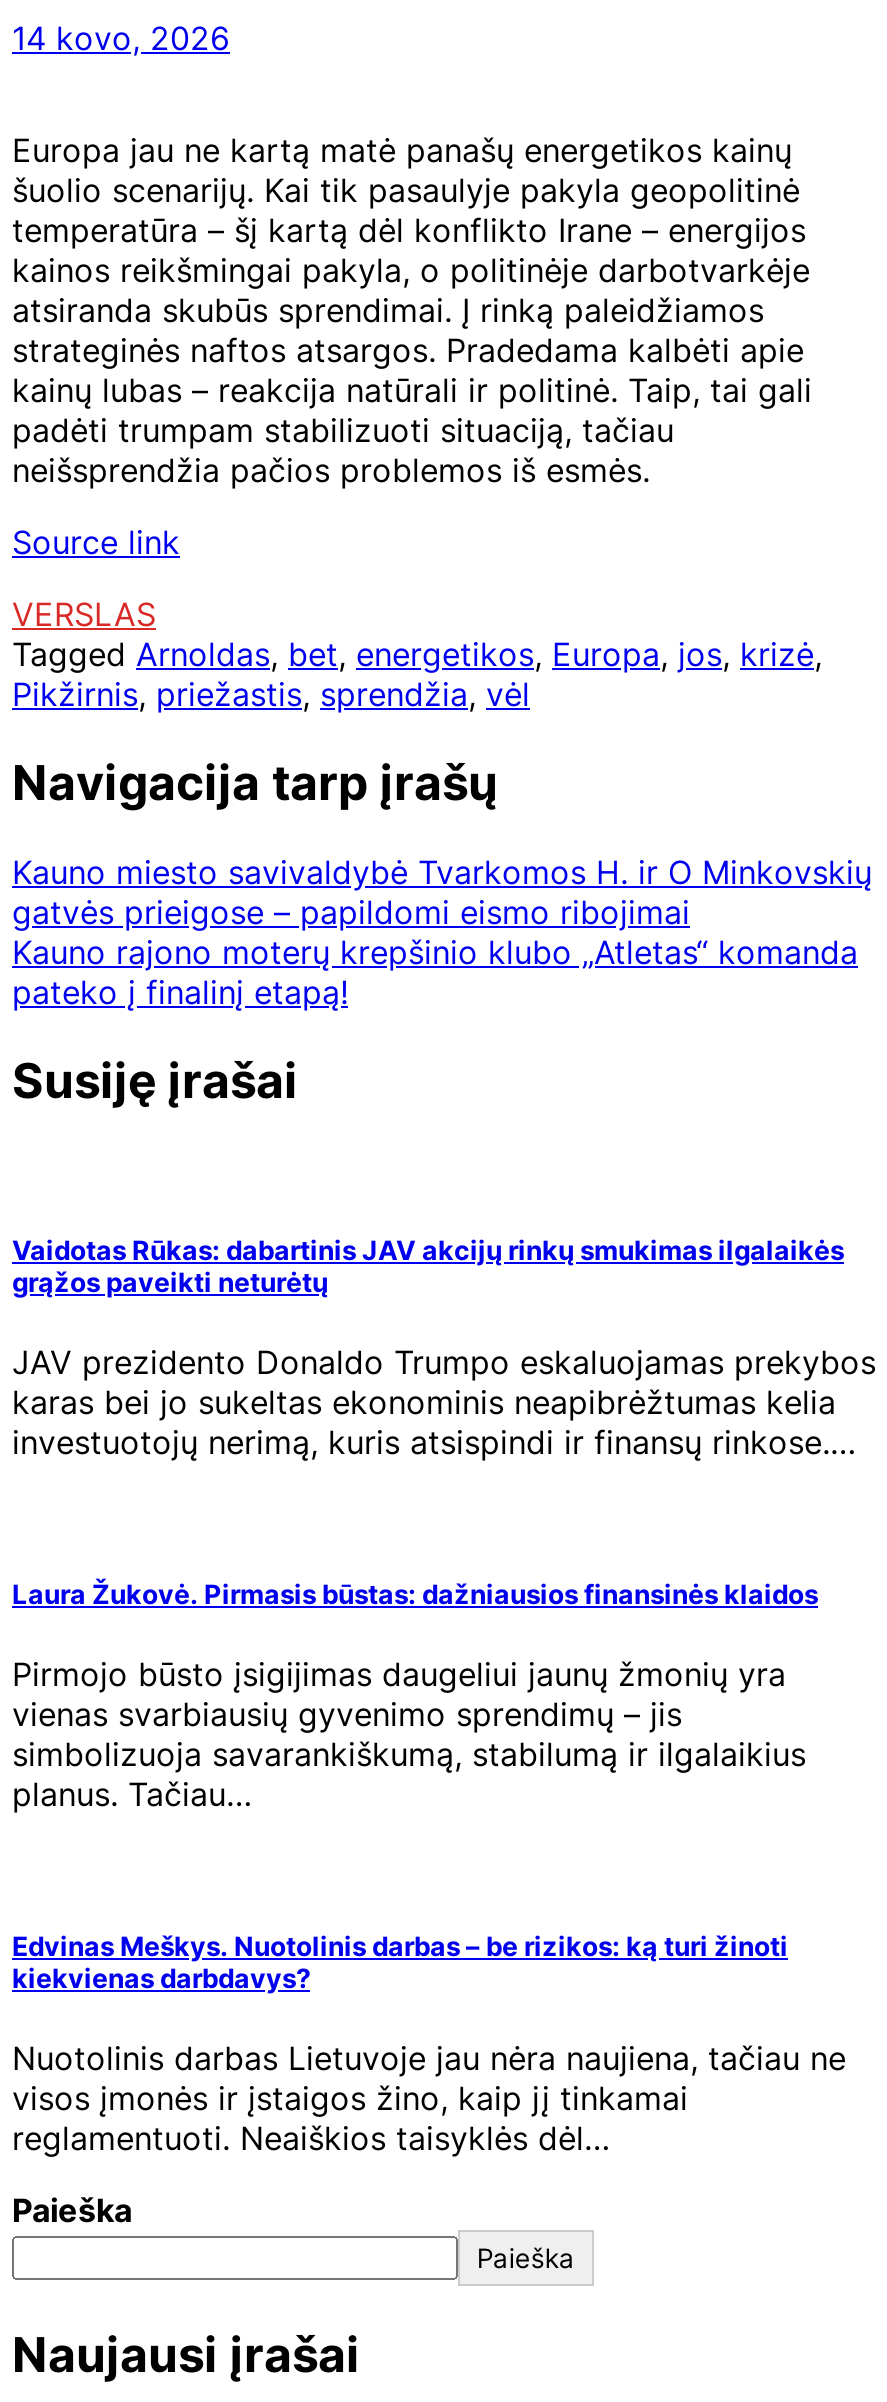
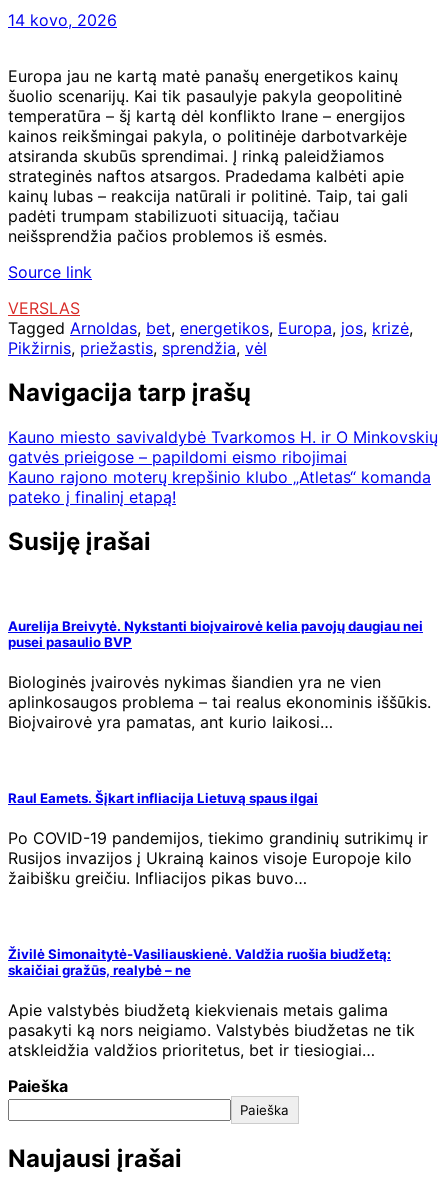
- Vaidotas Rūkas: dabartinis JAV akcijų rinkų smukimas ilgalaikės
- grąžos paveikti neturėtų
+ Aurelija Breivytė. Nykstanti bioįvairovė kelia pavojų daugiau nei
+ pusei pasaulio BVP

- JAV prezidento Donaldo Trumpo eskaluojamas prekybos
- karas bei jo sukeltas ekonominis neapibrėžtumas kelia
- investuotojų nerimą, kuris atsispindi ir finansų rinkose.…
+ Biologinės įvairovės nykimas šiandien yra ne vien
+ aplinkosaugos problema – tai realus ekonominis iššūkis.
+ Bioįvairovė yra pamatas, ant kurio laikosi…

- Laura Žukovė. Pirmasis būstas: dažniausios finansinės klaidos
+ Raul Eamets. Šįkart infliacija Lietuvą spaus ilgai

- Pirmojo būsto įsigijimas daugeliui jaunų žmonių yra
- vienas svarbiausių gyvenimo sprendimų – jis
- simbolizuoja savarankiškumą, stabilumą ir ilgalaikius
- planus. Tačiau…
+ Po COVID-19 pandemijos, tiekimo grandinių sutrikimų ir
+ Rusijos invazijos į Ukrainą kainos visoje Europoje kilo
+ žaibišku greičiu. Infliacijos pikas buvo…

- Edvinas Meškys. Nuotolinis darbas – be rizikos: ką turi žinoti
- kiekvienas darbdavys?
+ Živilė Simonaitytė-Vasiliauskienė. Valdžia ruošia biudžetą:
+ skaičiai gražūs, realybė – ne

- Nuotolinis darbas Lietuvoje jau nėra naujiena, tačiau ne
- visos įmonės ir įstaigos žino, kaip jį tinkamai
- reglamentuoti. Neaiškios taisyklės dėl…
+ Apie valstybės biudžetą kiekvienais metais galima
+ pasakyti ką nors neigiamo. Valstybės biudžetas ne tik
+ atskleidžia valdžios prioritetus, bet ir tiesiogiai…
